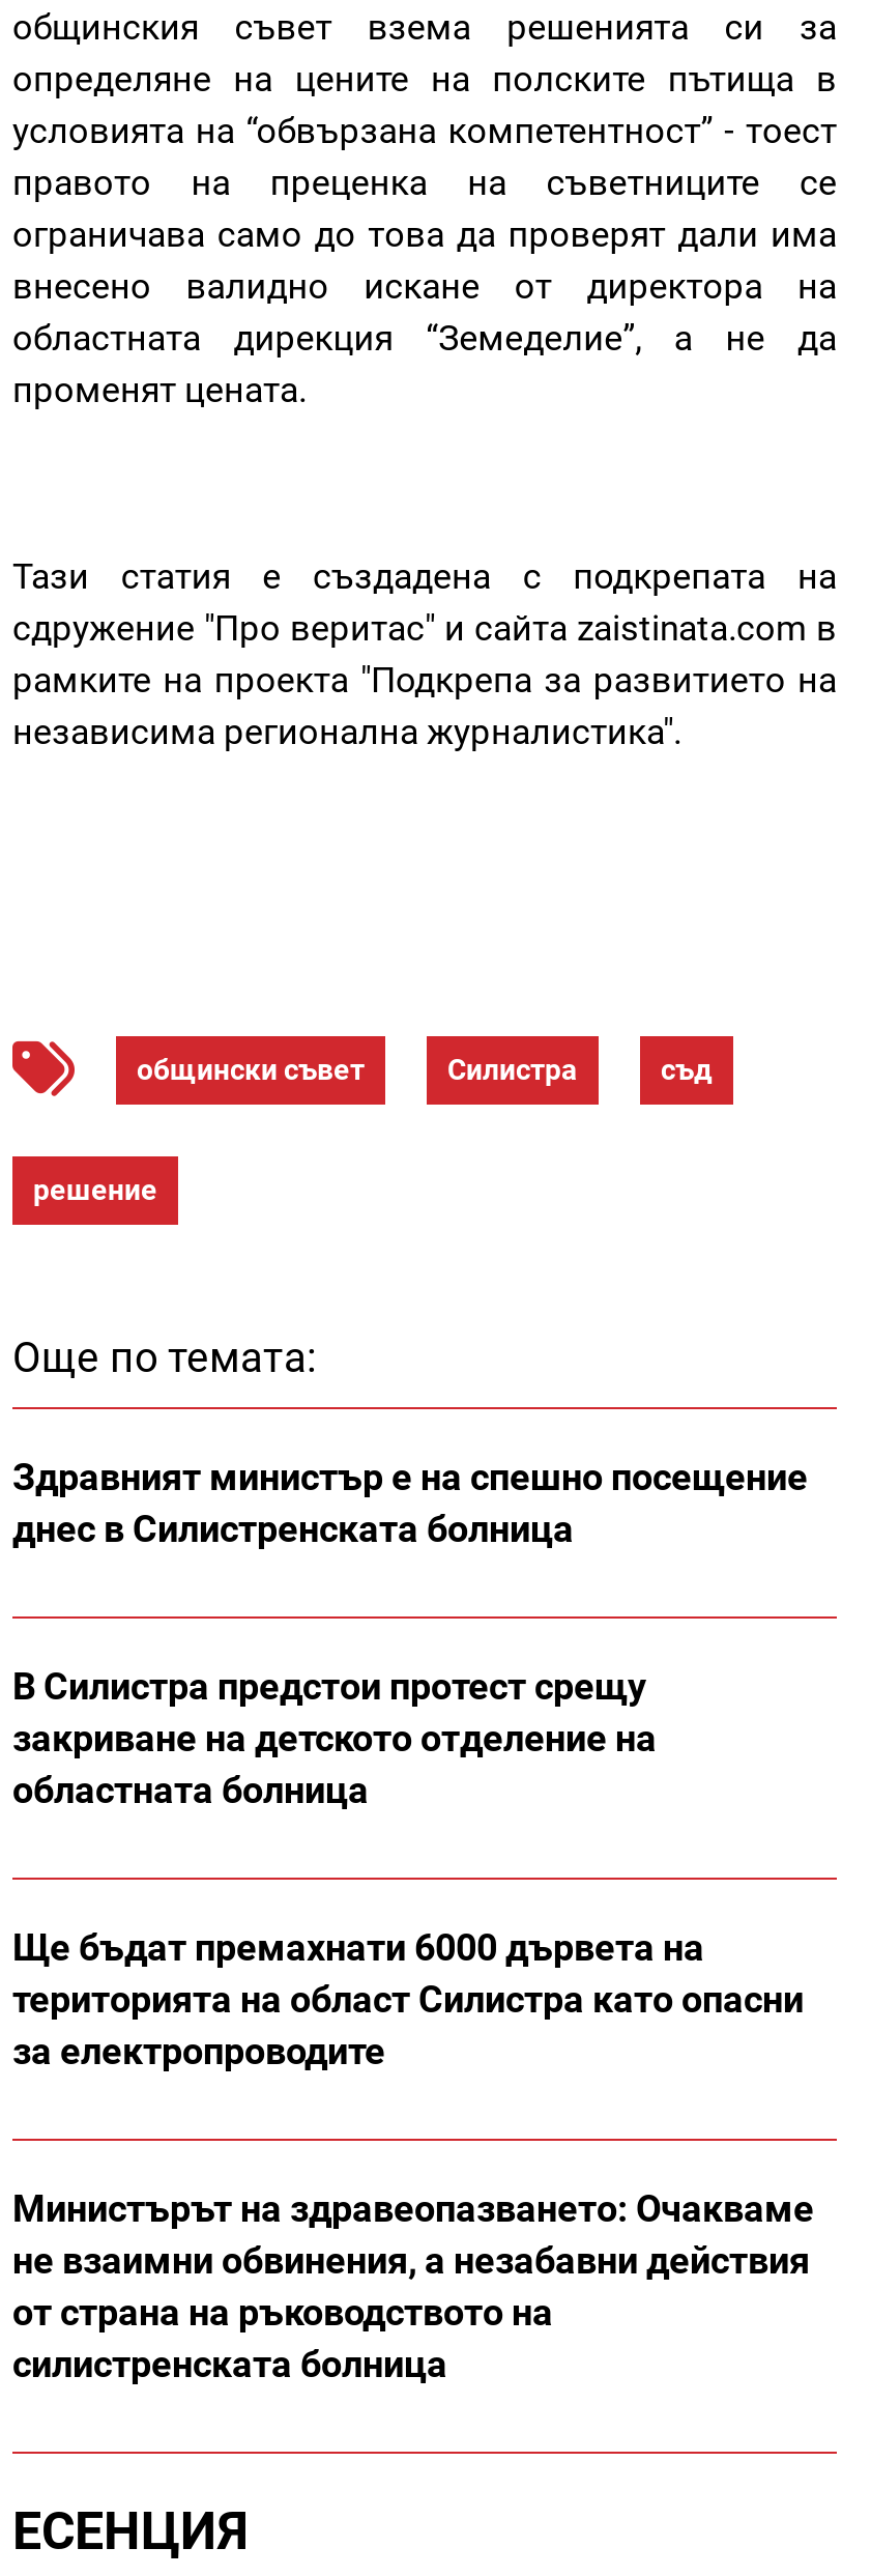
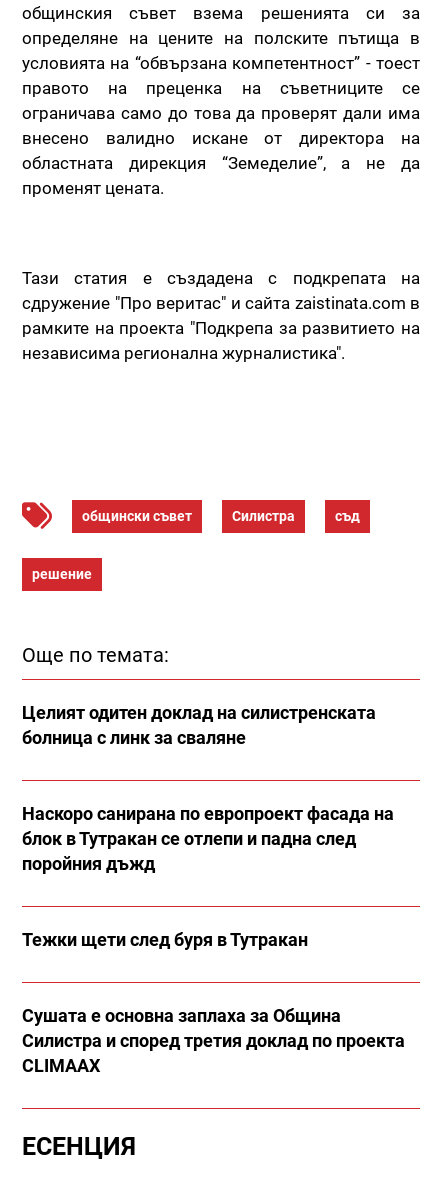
- Здравният министър е на спешно посещение
- днес в Силистренската болница
+ Целият одитен доклад на силистренската
+ болница с линк за сваляне

- В Силистра предстои протест срещу
- закриване на детското отделение на
- областната болница
+ Наскоро санирана по европроект фасада на
+ блок в Тутракан се отлепи и падна след
+ поройния дъжд

- Ще бъдат премахнати 6000 дървета на
- територията на област Силистра като опасни
- за електропроводите
+ Тежки щети след буря в Тутракан

- Министърът на здравеопазването: Очакваме
- не взаимни обвинения, а незабавни действия
- от страна на ръководството на
- силистренската болница
+ Сушата е основна заплаха за Община
+ Силистра и според третия доклад по проекта
+ CLIMAAX
